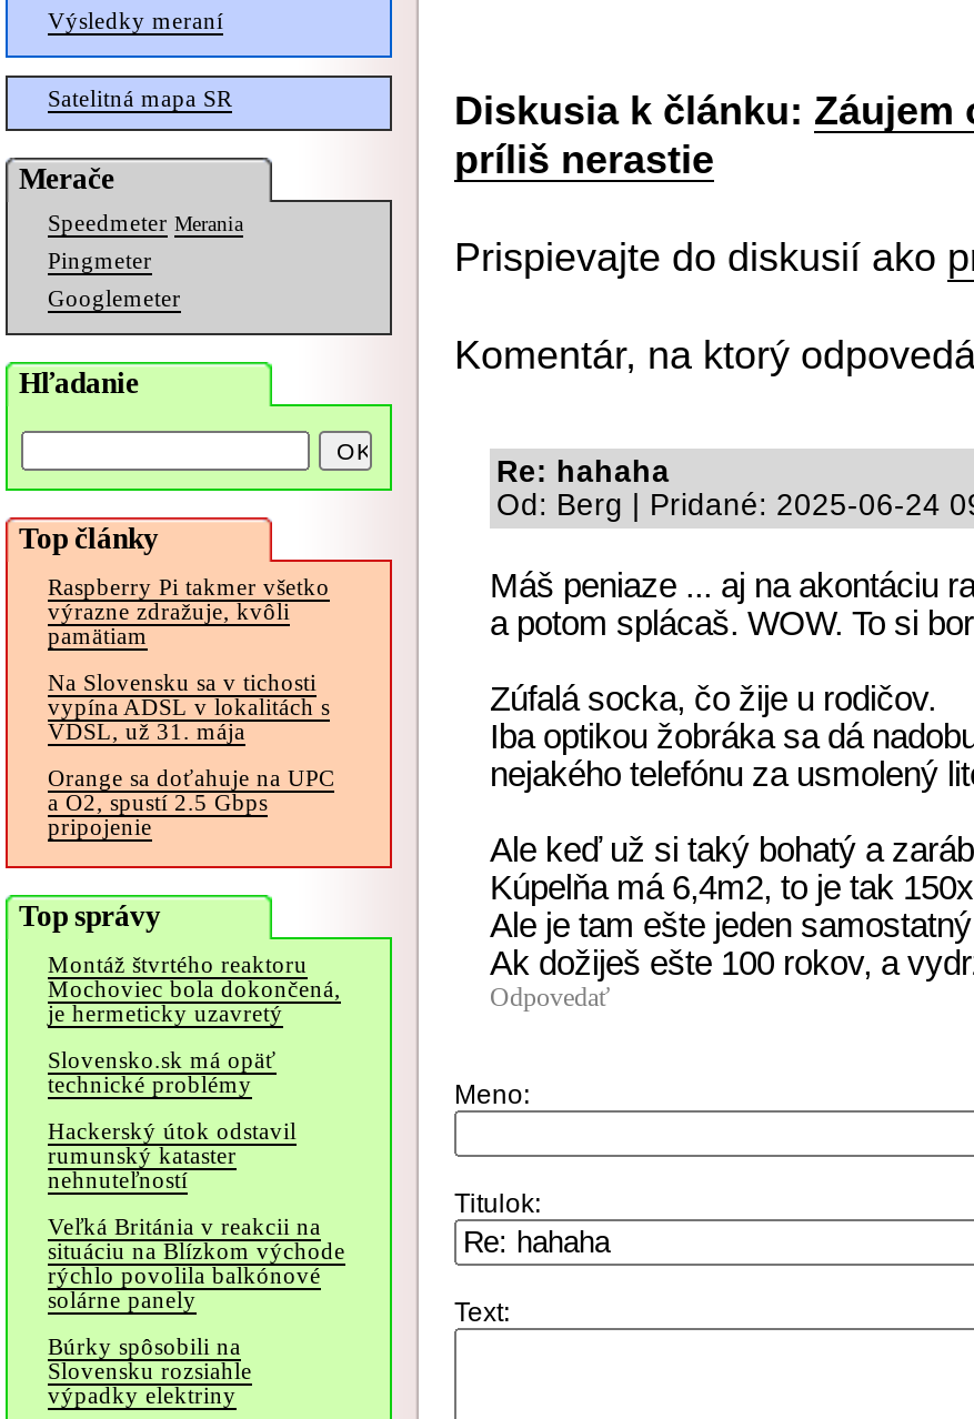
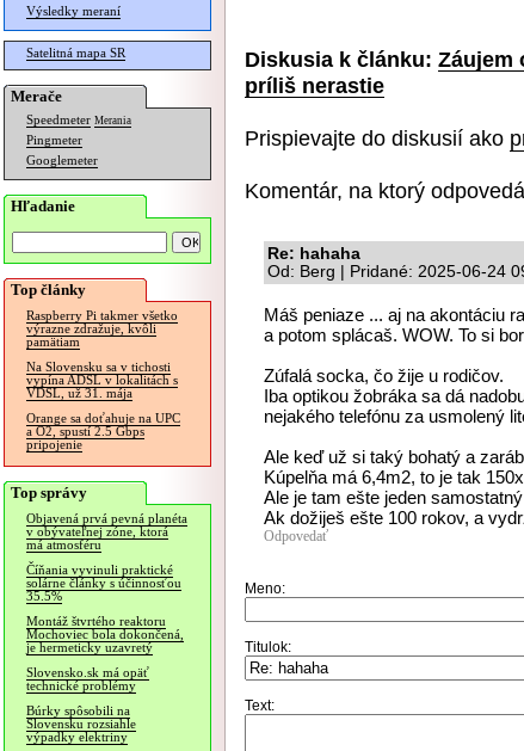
moved down: Montáž štvrtého reaktoru | Mochoviec bola dokončená, | je hermeticky uzavretý | Slovensko.sk má opäť | technické problémy

+ Objavená prvá pevná planéta
+ v obývateľnej zóne, ktorá
+ má atmosféru
+ Číňania vyvinuli praktické
+ solárne články s účinnosťou
+ 35.5%

- Hackerský útok odstavil
- rumunský kataster
- nehnuteľností
- Veľká Británia v reakcii na
- situáciu na Blízkom východe
- rýchlo povolila balkónové
- solárne panely
